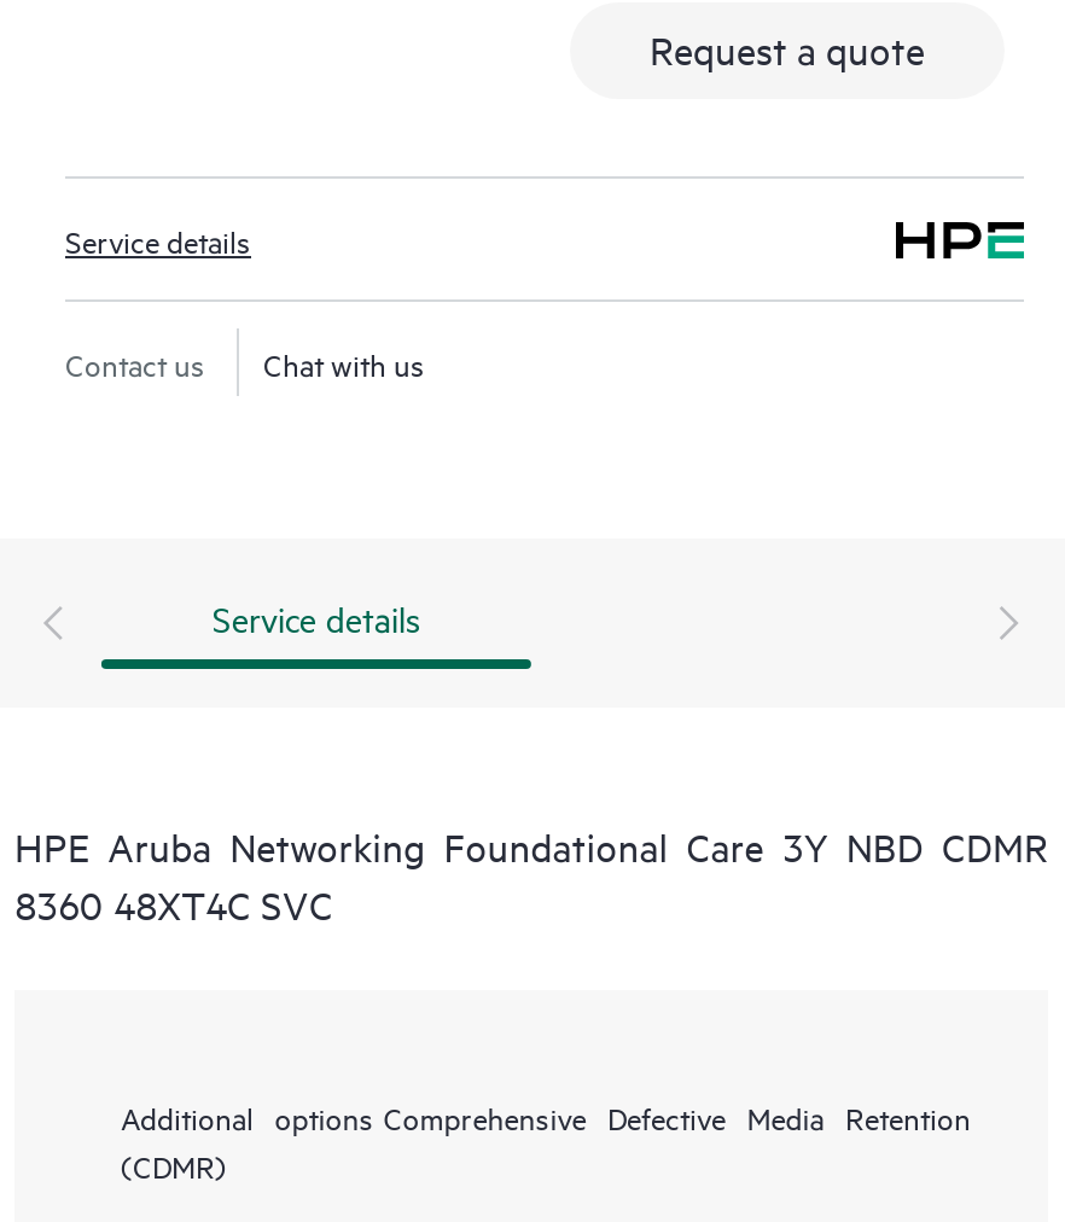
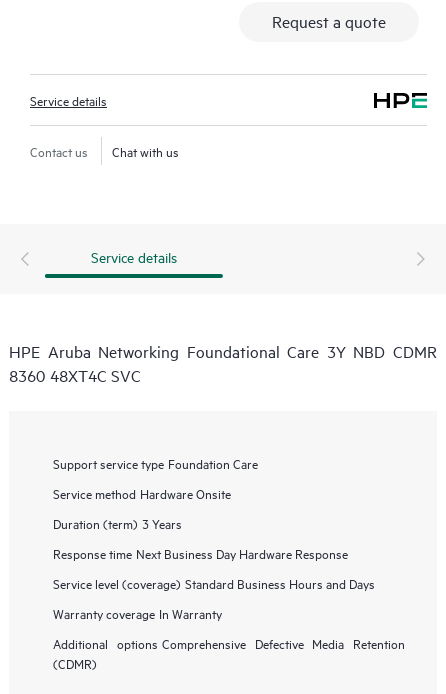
+ Support service type Foundation Care
+ Service method Hardware Onsite
+ Duration (term) 3 Years
+ Response time Next Business Day Hardware Response
+ Service level (coverage) Standard Business Hours and Days
+ Warranty coverage In Warranty
